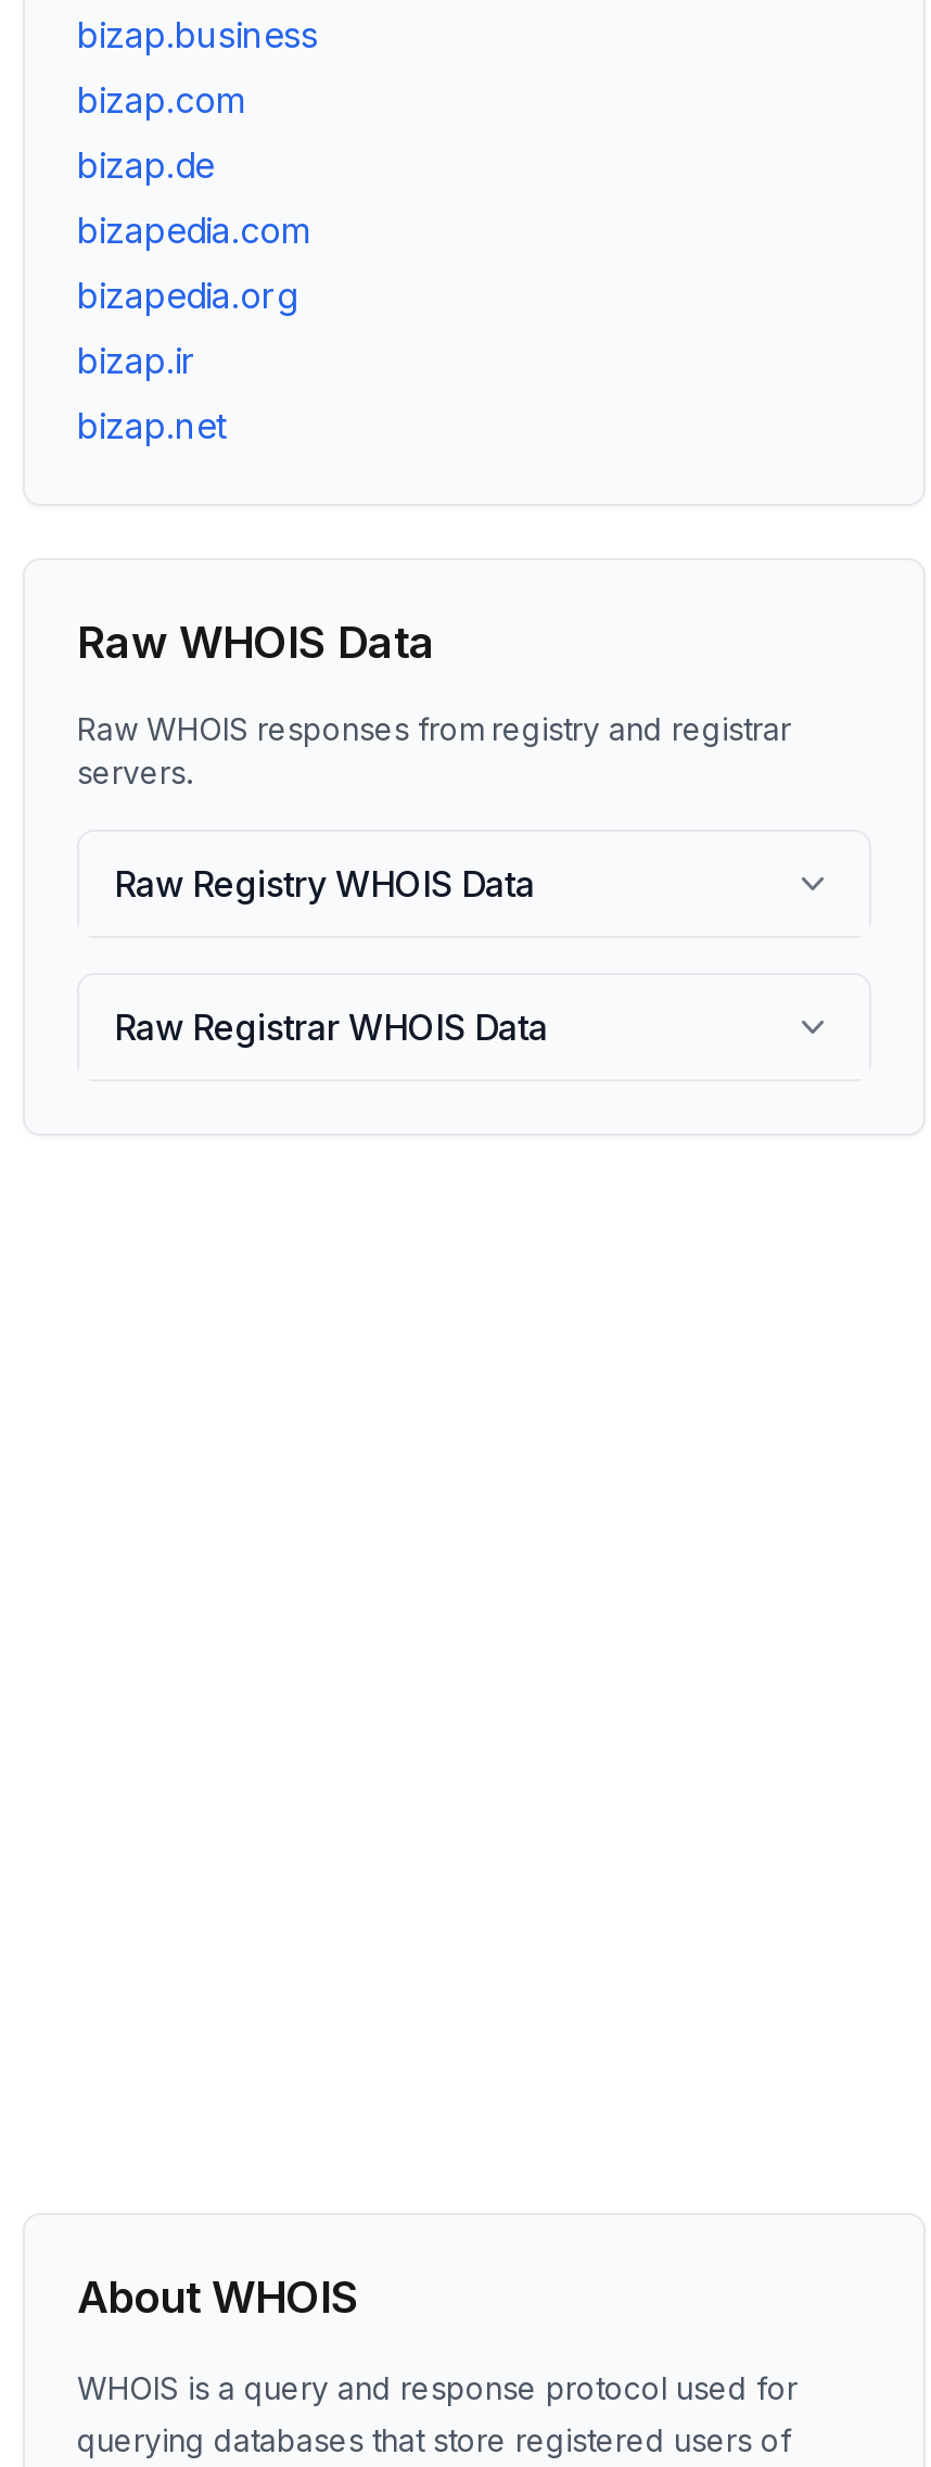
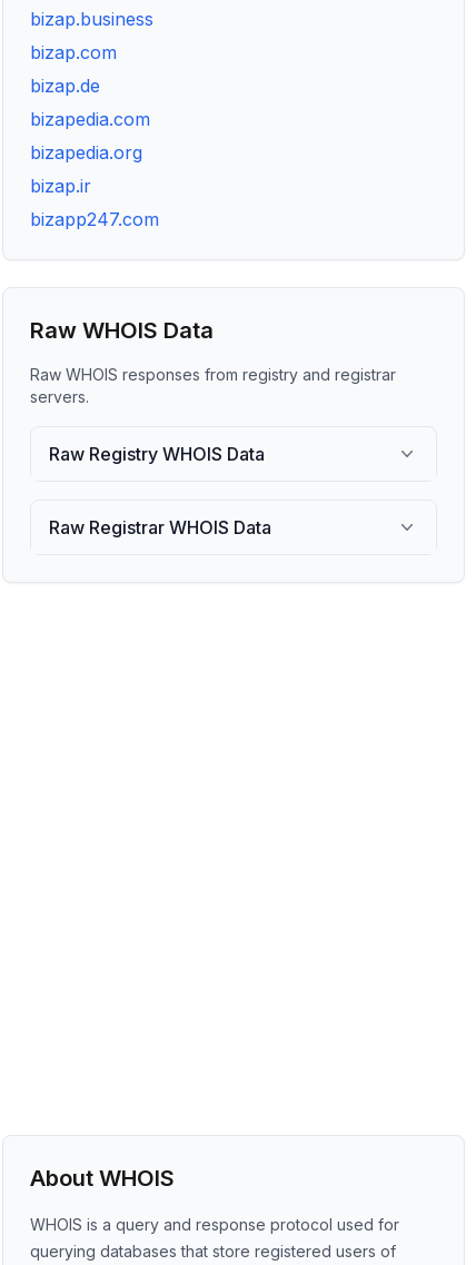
- bizap.net
+ bizapp247.com
